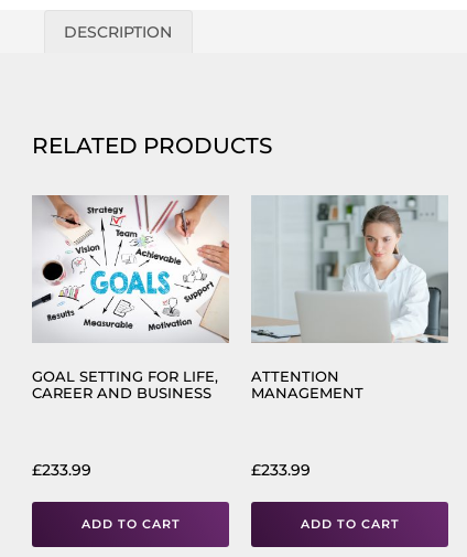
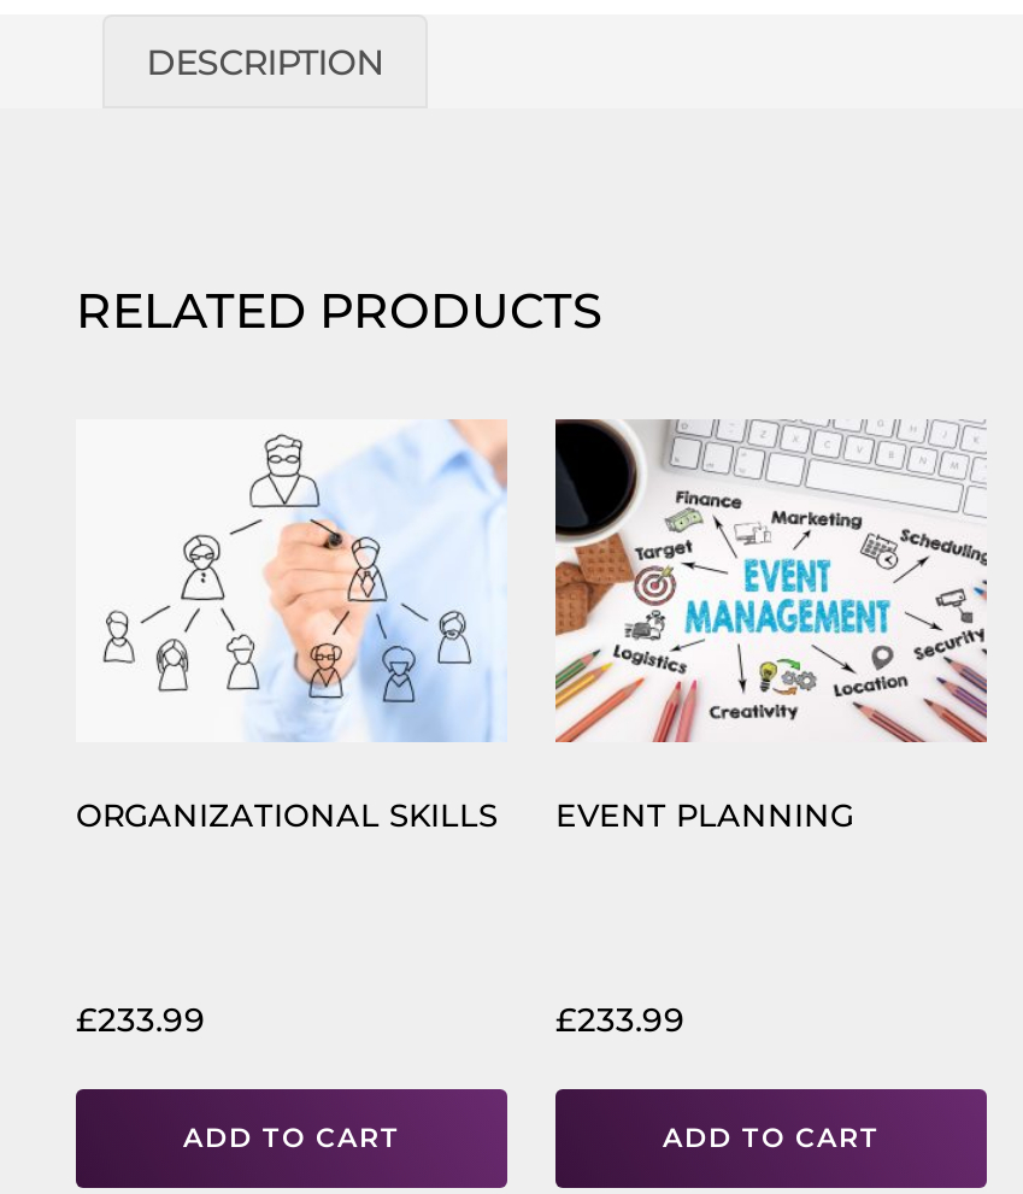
- [image]
- GOAL SETTING FOR LIFE,
- CAREER AND BUSINESS
+ [image]
+ ORGANIZATIONAL SKILLS

- [image]
- ATTENTION
- MANAGEMENT
+ [image]
+ EVENT PLANNING
